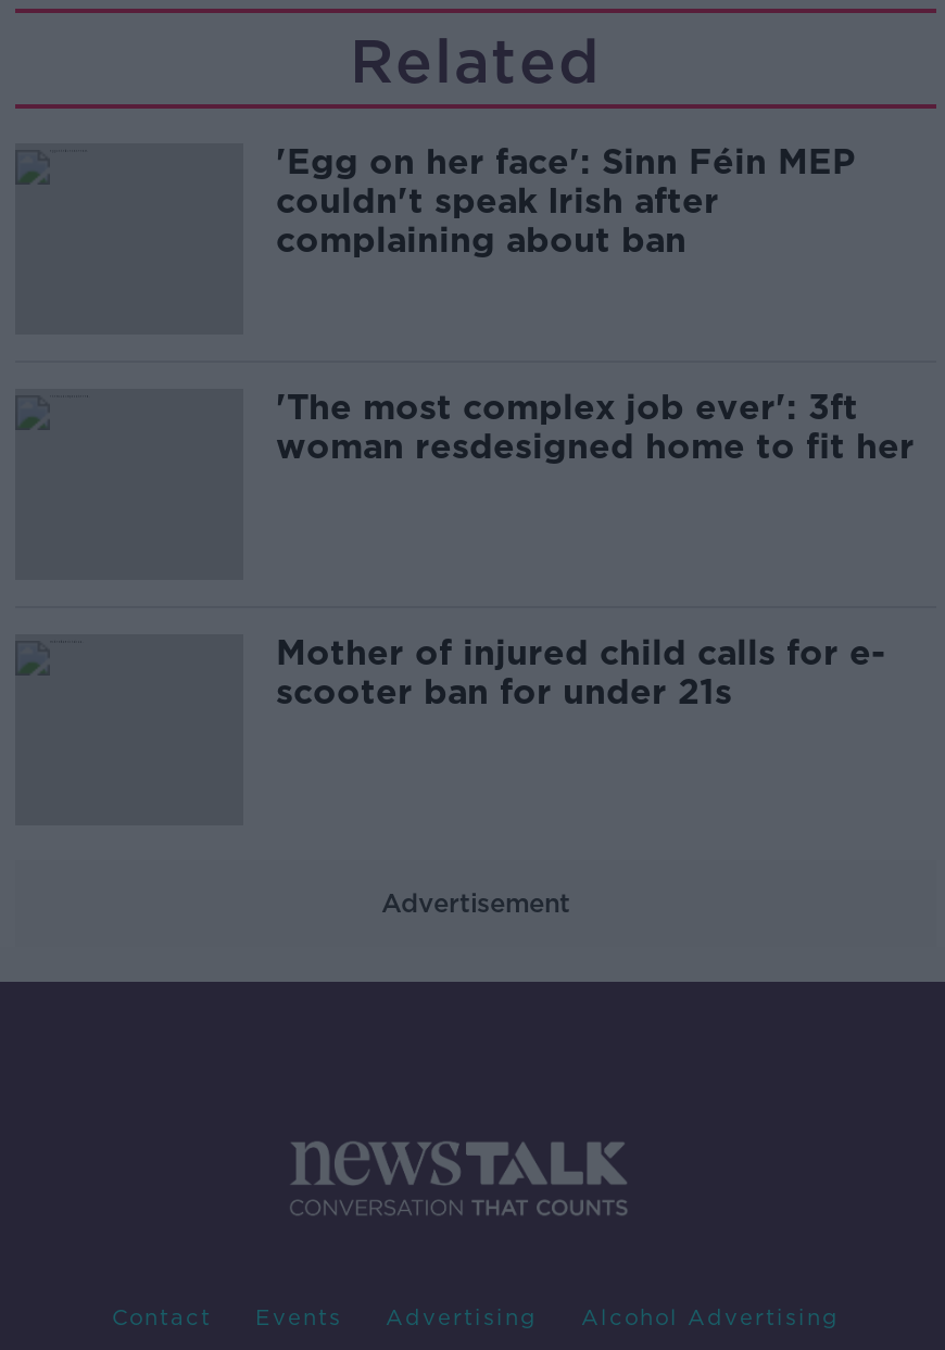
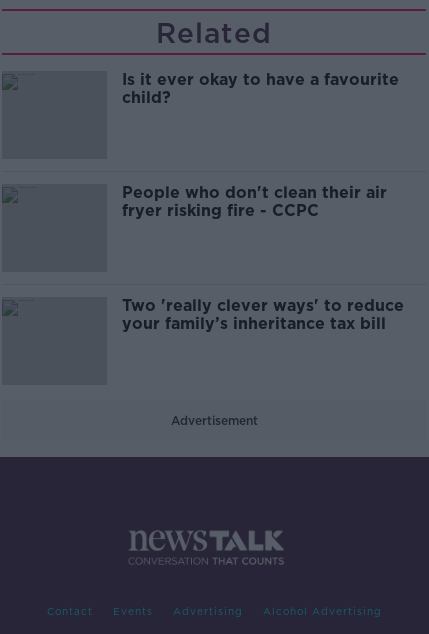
- 'Egg on her face': Sinn Féin MEP
- couldn't speak Irish after
- complaining about ban
+ Is it ever okay to have a favourite
+ child?

- 'The most complex job ever': 3ft
- woman resdesigned home to fit her
+ People who don't clean their air
+ fryer risking fire - CCPC

- Mother of injured child calls for e-
- scooter ban for under 21s
+ Two 'really clever ways' to reduce
+ your family’s inheritance tax bill
